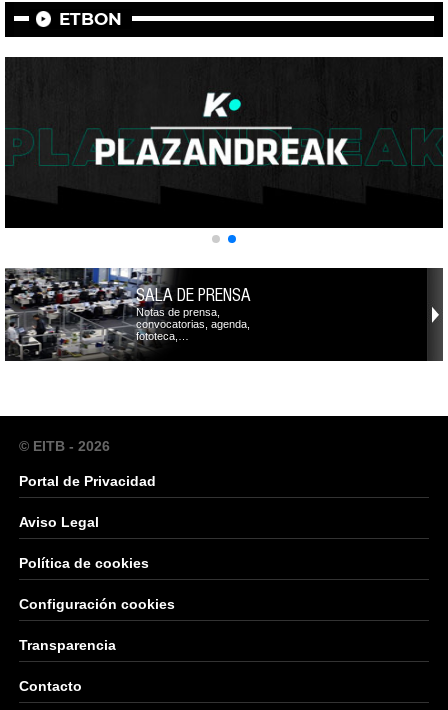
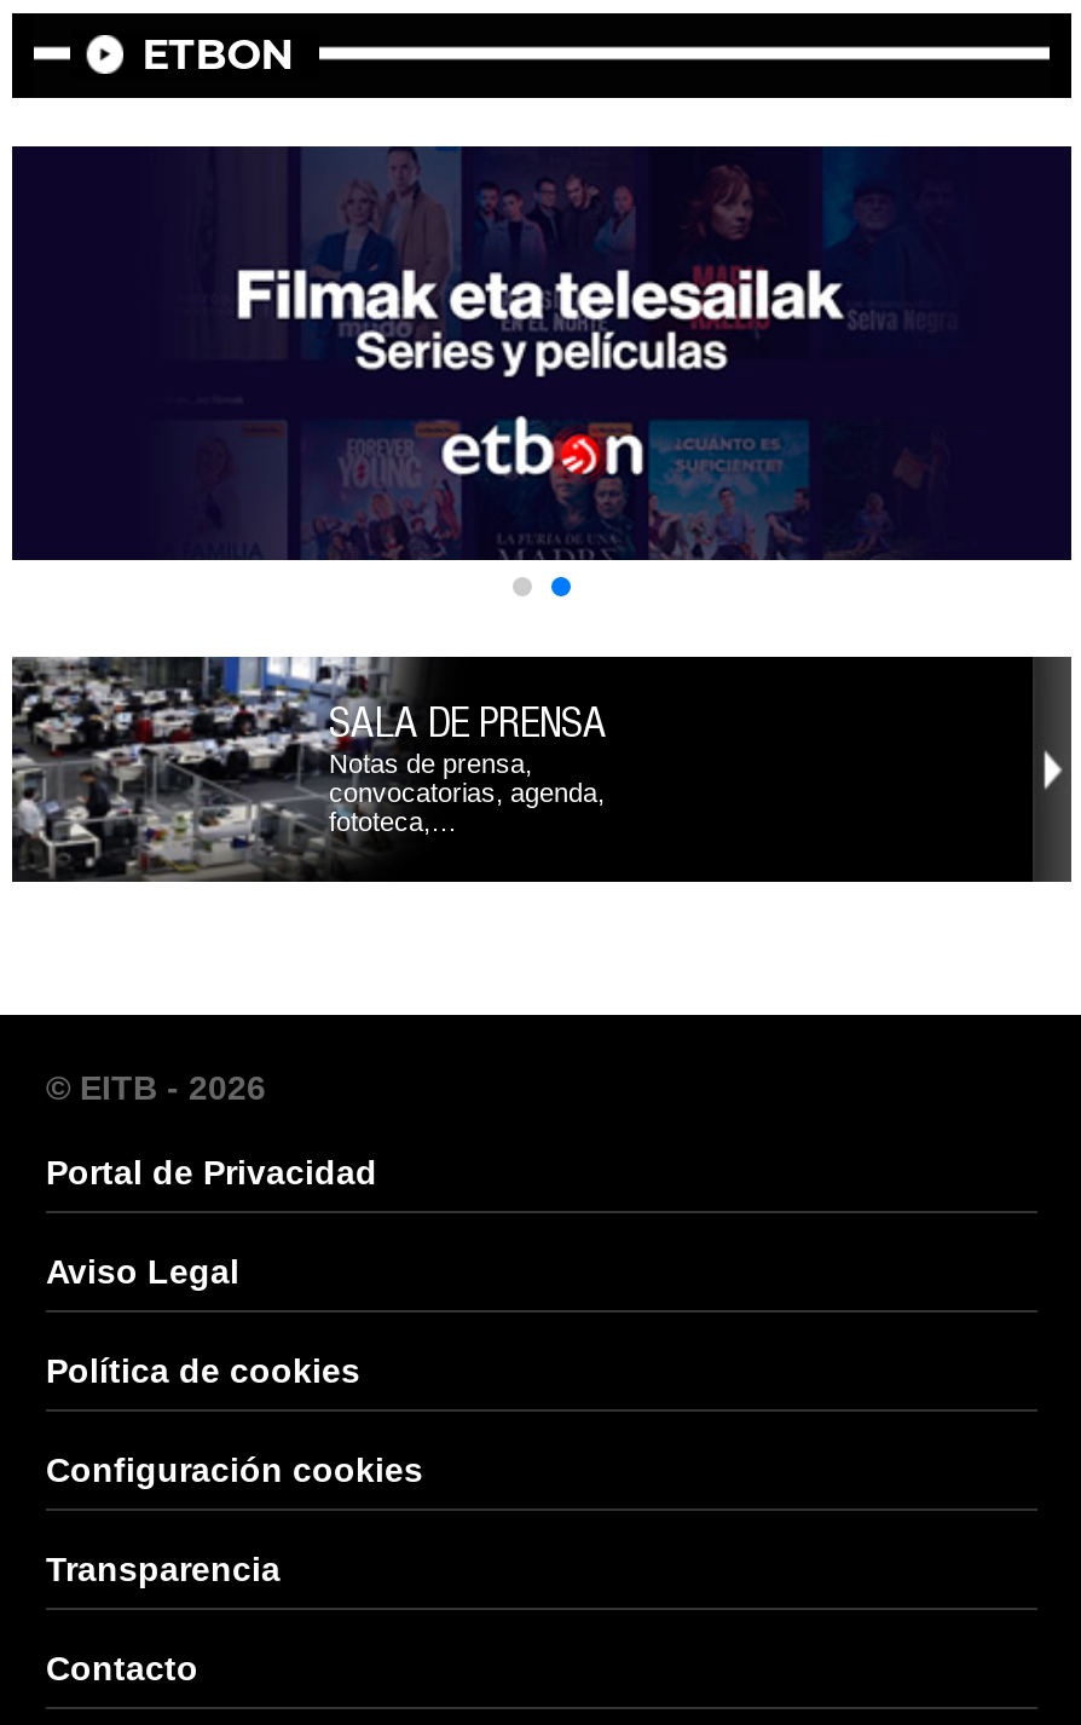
- [image]
+ [image]
